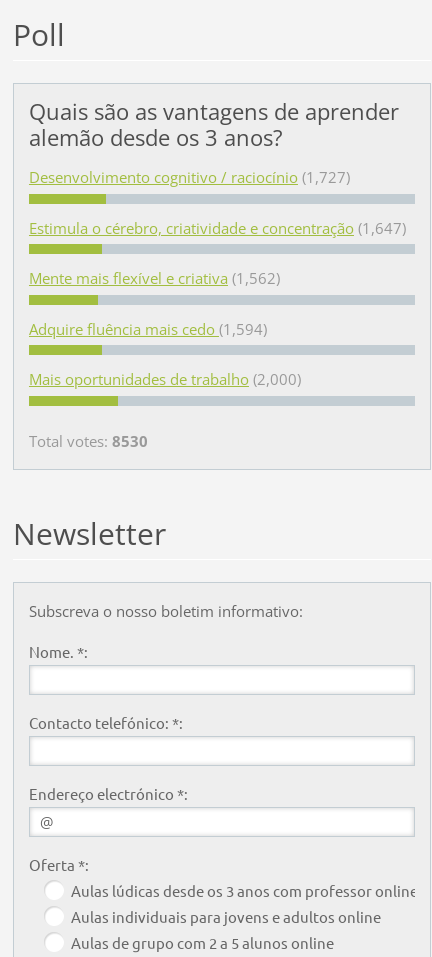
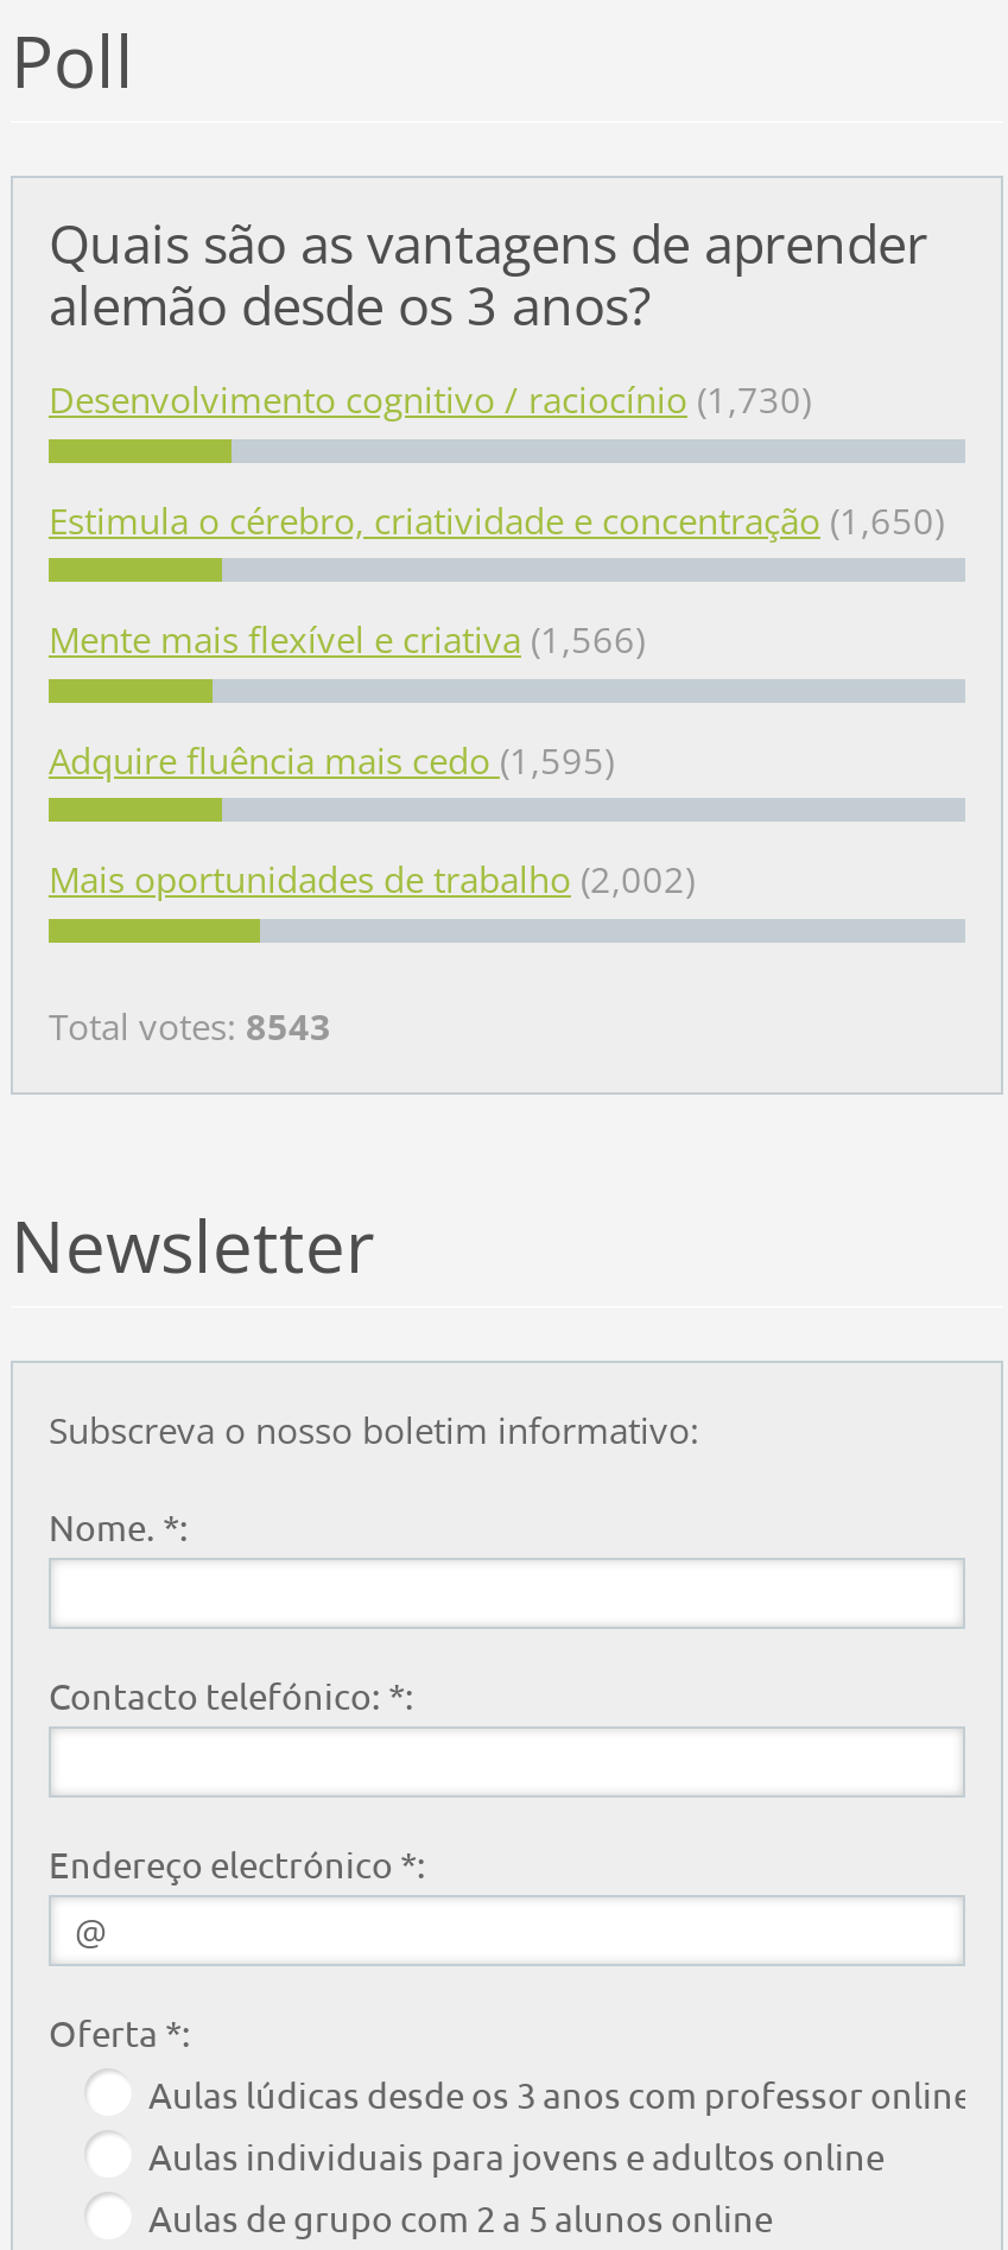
- Desenvolvimento cognitivo / raciocínio (1,727)
+ Desenvolvimento cognitivo / raciocínio (1,730)

- Estimula o cérebro, criatividade e concentração (1,647)
+ Estimula o cérebro, criatividade e concentração (1,650)

- Mente mais flexível e criativa (1,562)
+ Mente mais flexível e criativa (1,566)

- Adquire fluência mais cedo (1,594)
+ Adquire fluência mais cedo (1,595)

- Mais oportunidades de trabalho (2,000)
+ Mais oportunidades de trabalho (2,002)

- Total votes: 8530
+ Total votes: 8543
